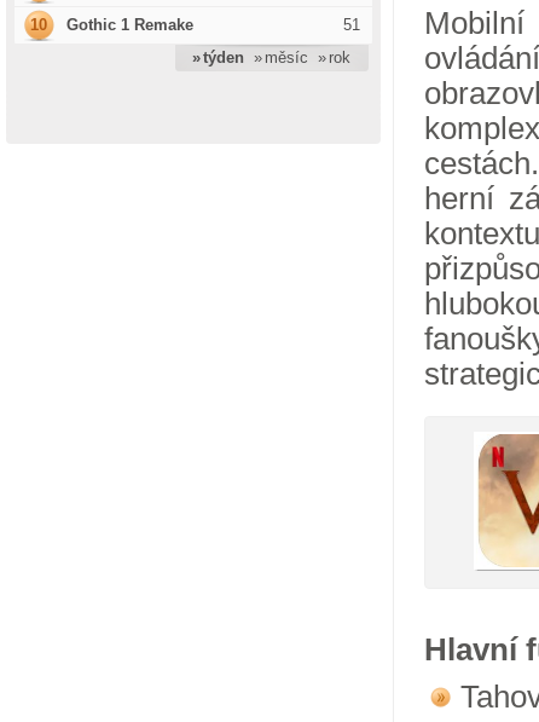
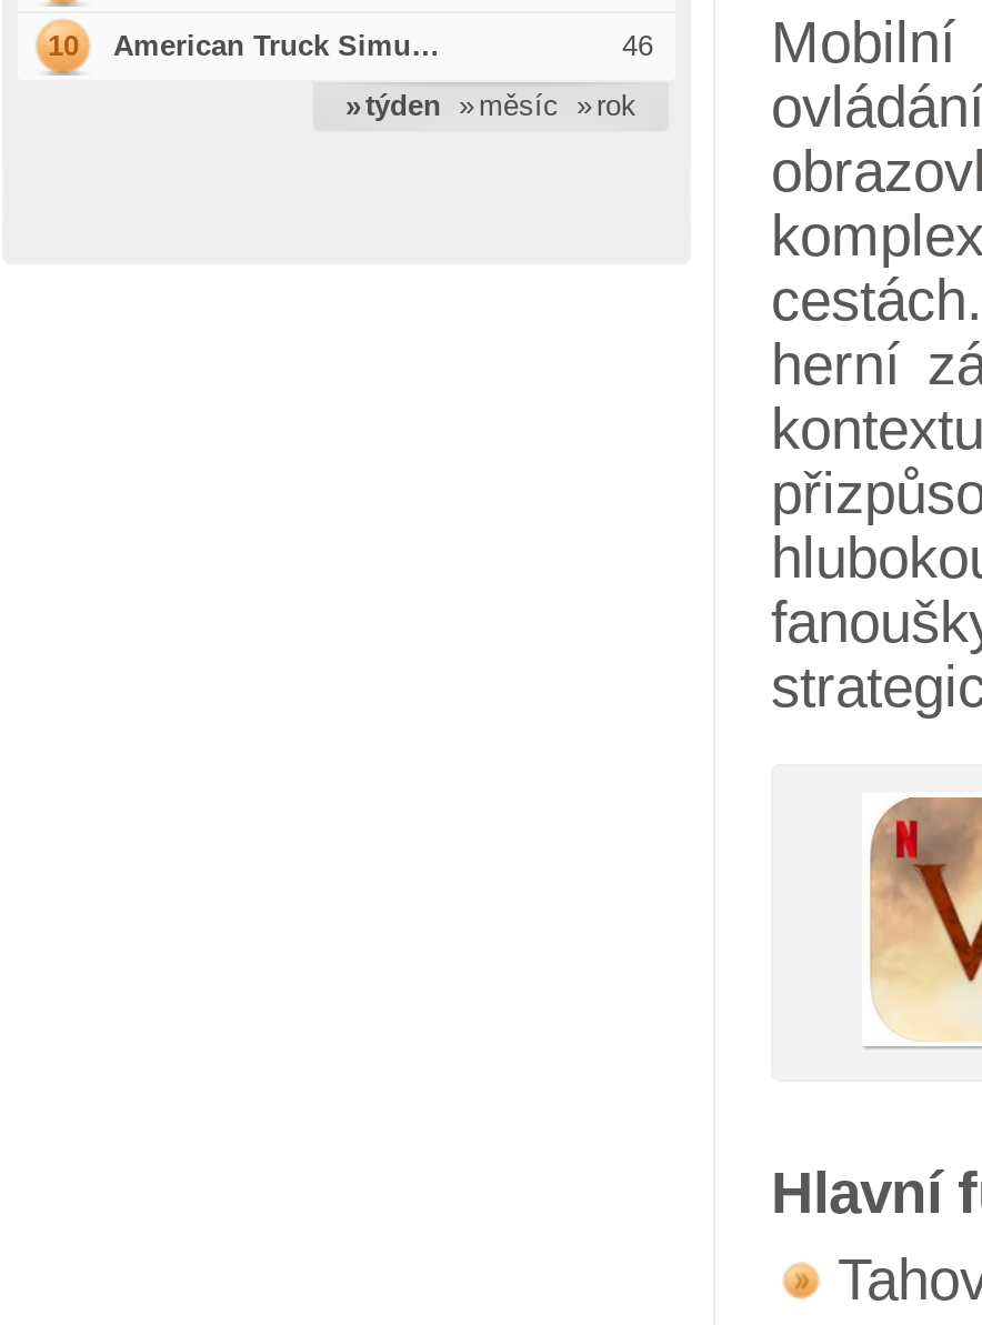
- Gothic 1 Remake
- 51
+ American Truck Simu…
+ 46
